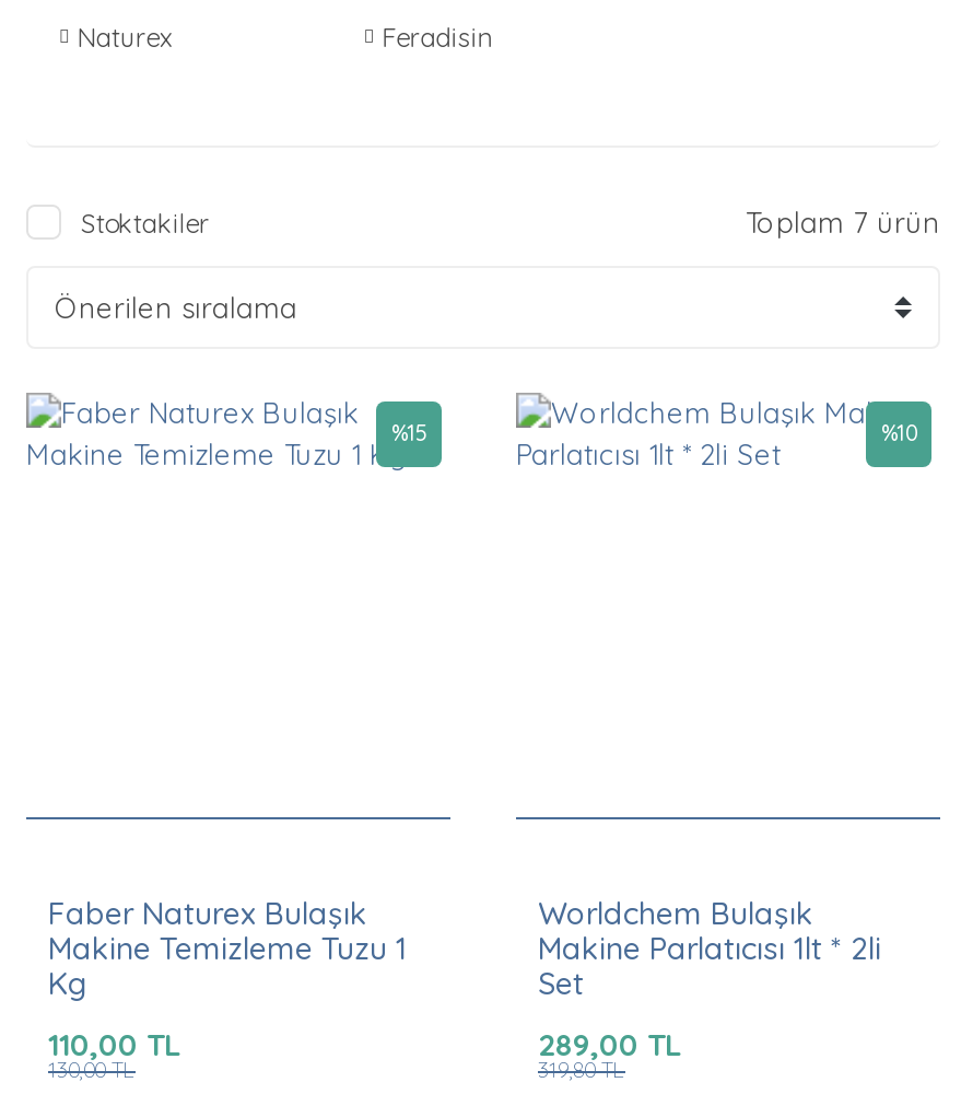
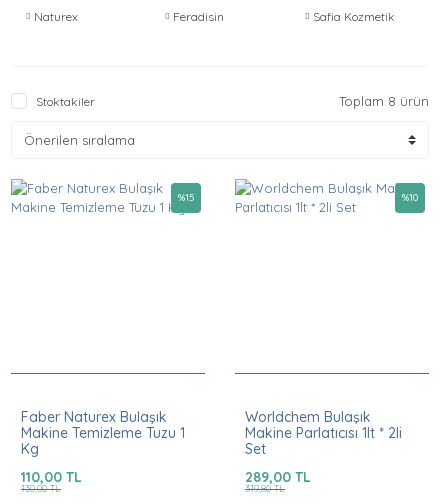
+ Safia Kozmetik

- Toplam 7 ürün
+ Toplam 8 ürün
